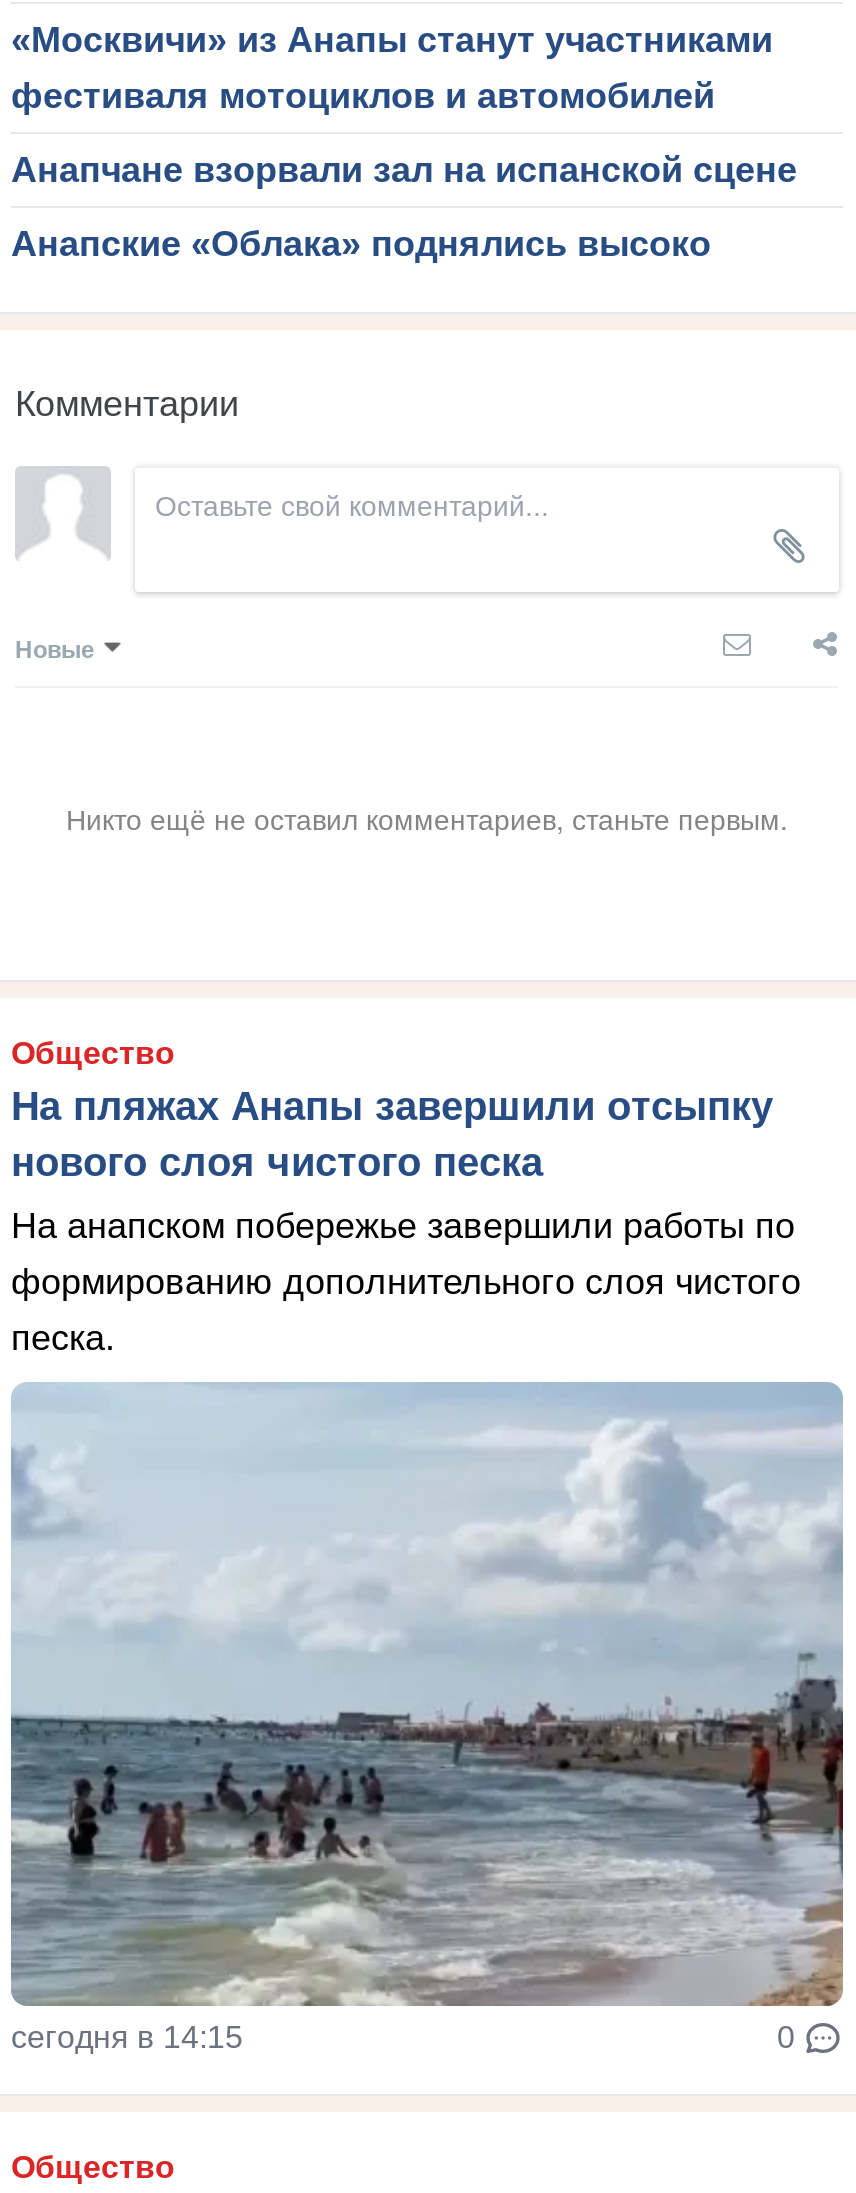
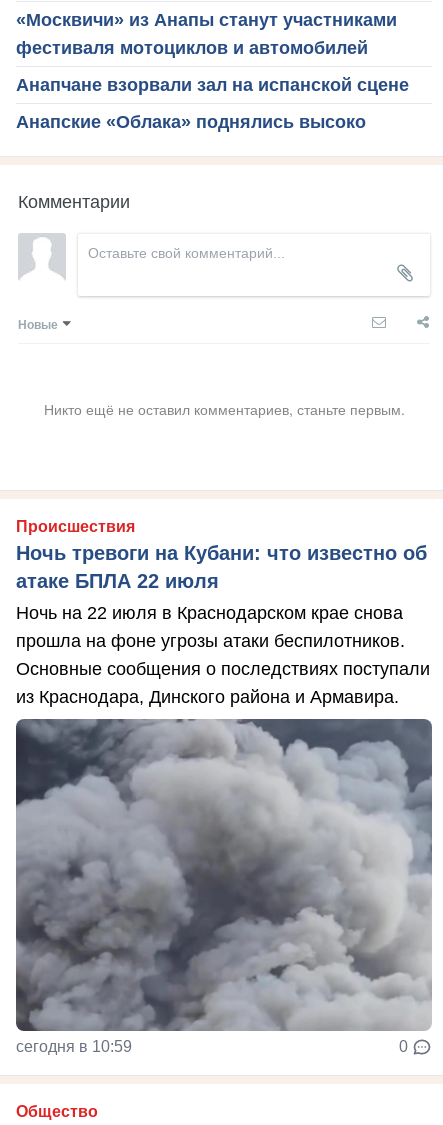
- Общество
- На пляжах Анапы завершили отсыпку
- нового слоя чистого песка
+ Происшествия
+ Ночь тревоги на Кубани: что известно об
+ атаке БПЛА 22 июля

- На анапском побережье завершили работы по
- формированию дополнительного слоя чистого
- песка.
+ Ночь на 22 июля в Краснодарском крае снова
+ прошла на фоне угрозы атаки беспилотников.
+ Основные сообщения о последствиях поступали
+ из Краснодара, Динского района и Армавира.

- [image]
- сегодня в 14:15
+ [image]
+ сегодня в 10:59
